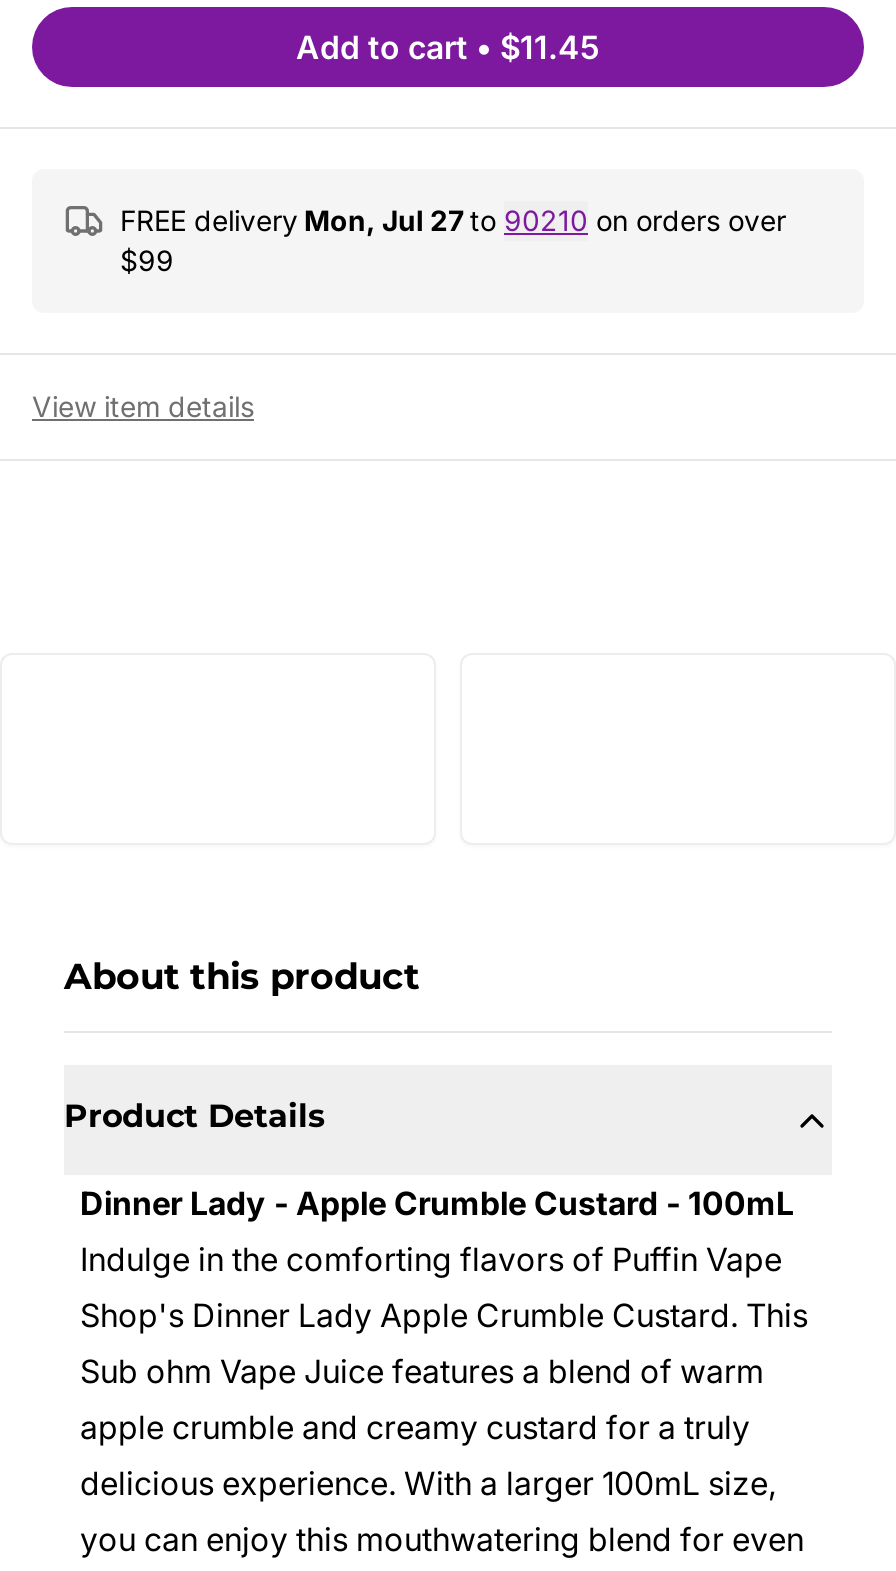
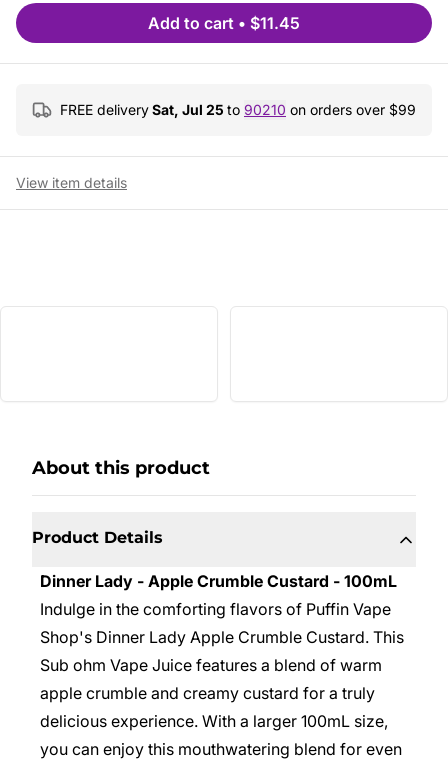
- FREE delivery Mon, Jul 27 to 90210 on orders over
- $99
+ FREE delivery Sat, Jul 25 to 90210 on orders over $99
